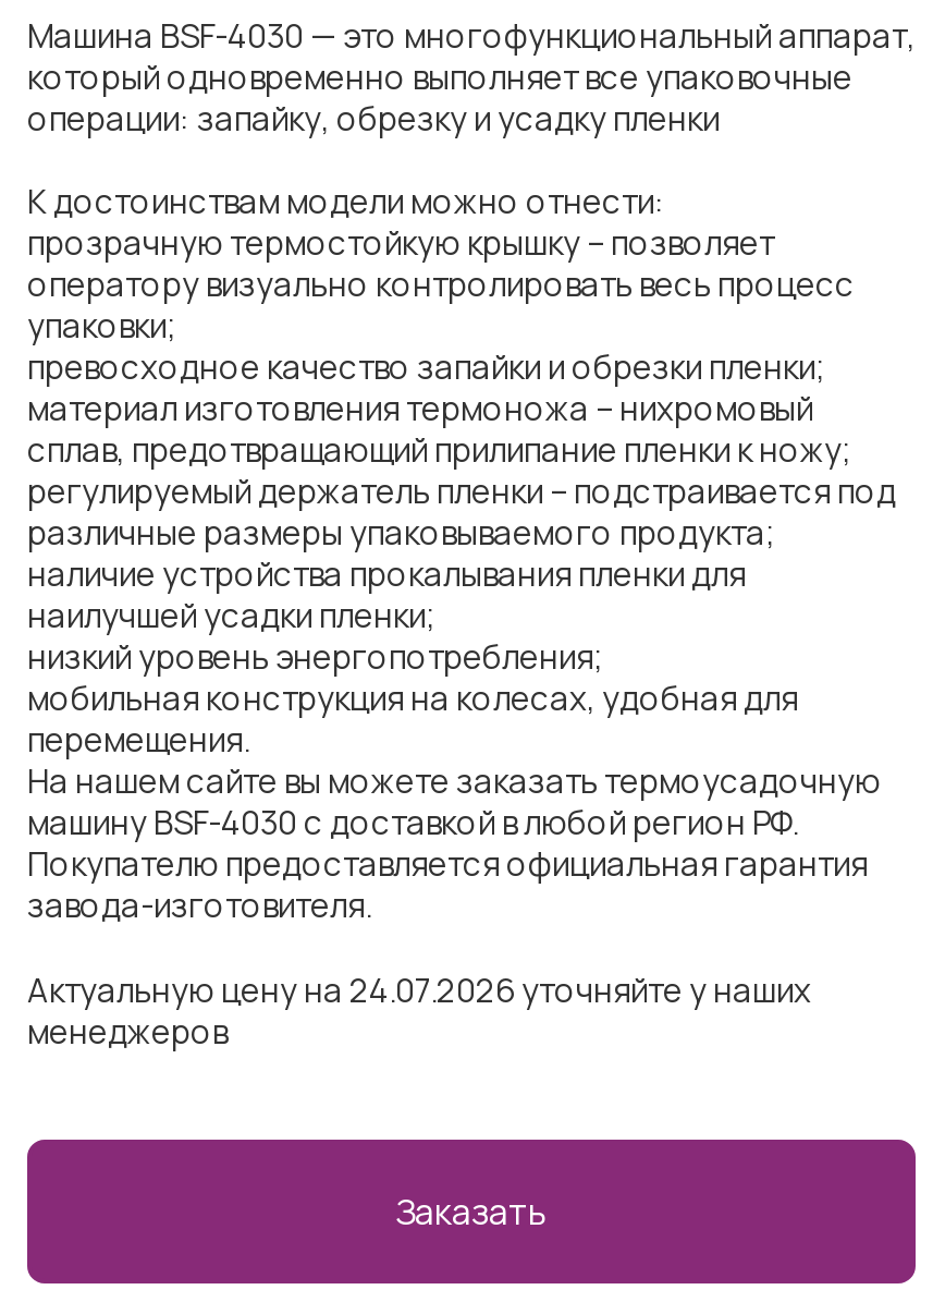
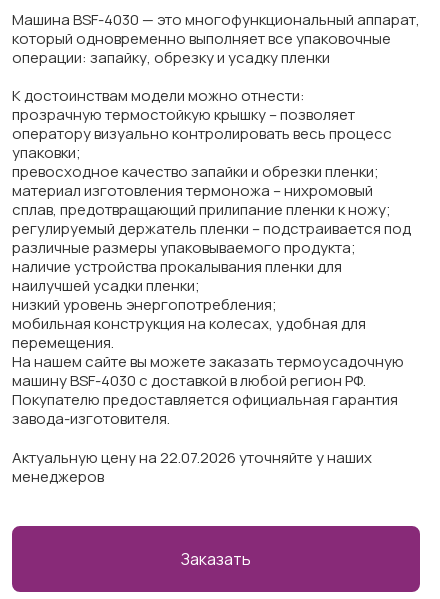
- Актуальную цену на 24.07.2026 уточняйте у наших
+ Актуальную цену на 22.07.2026 уточняйте у наших
